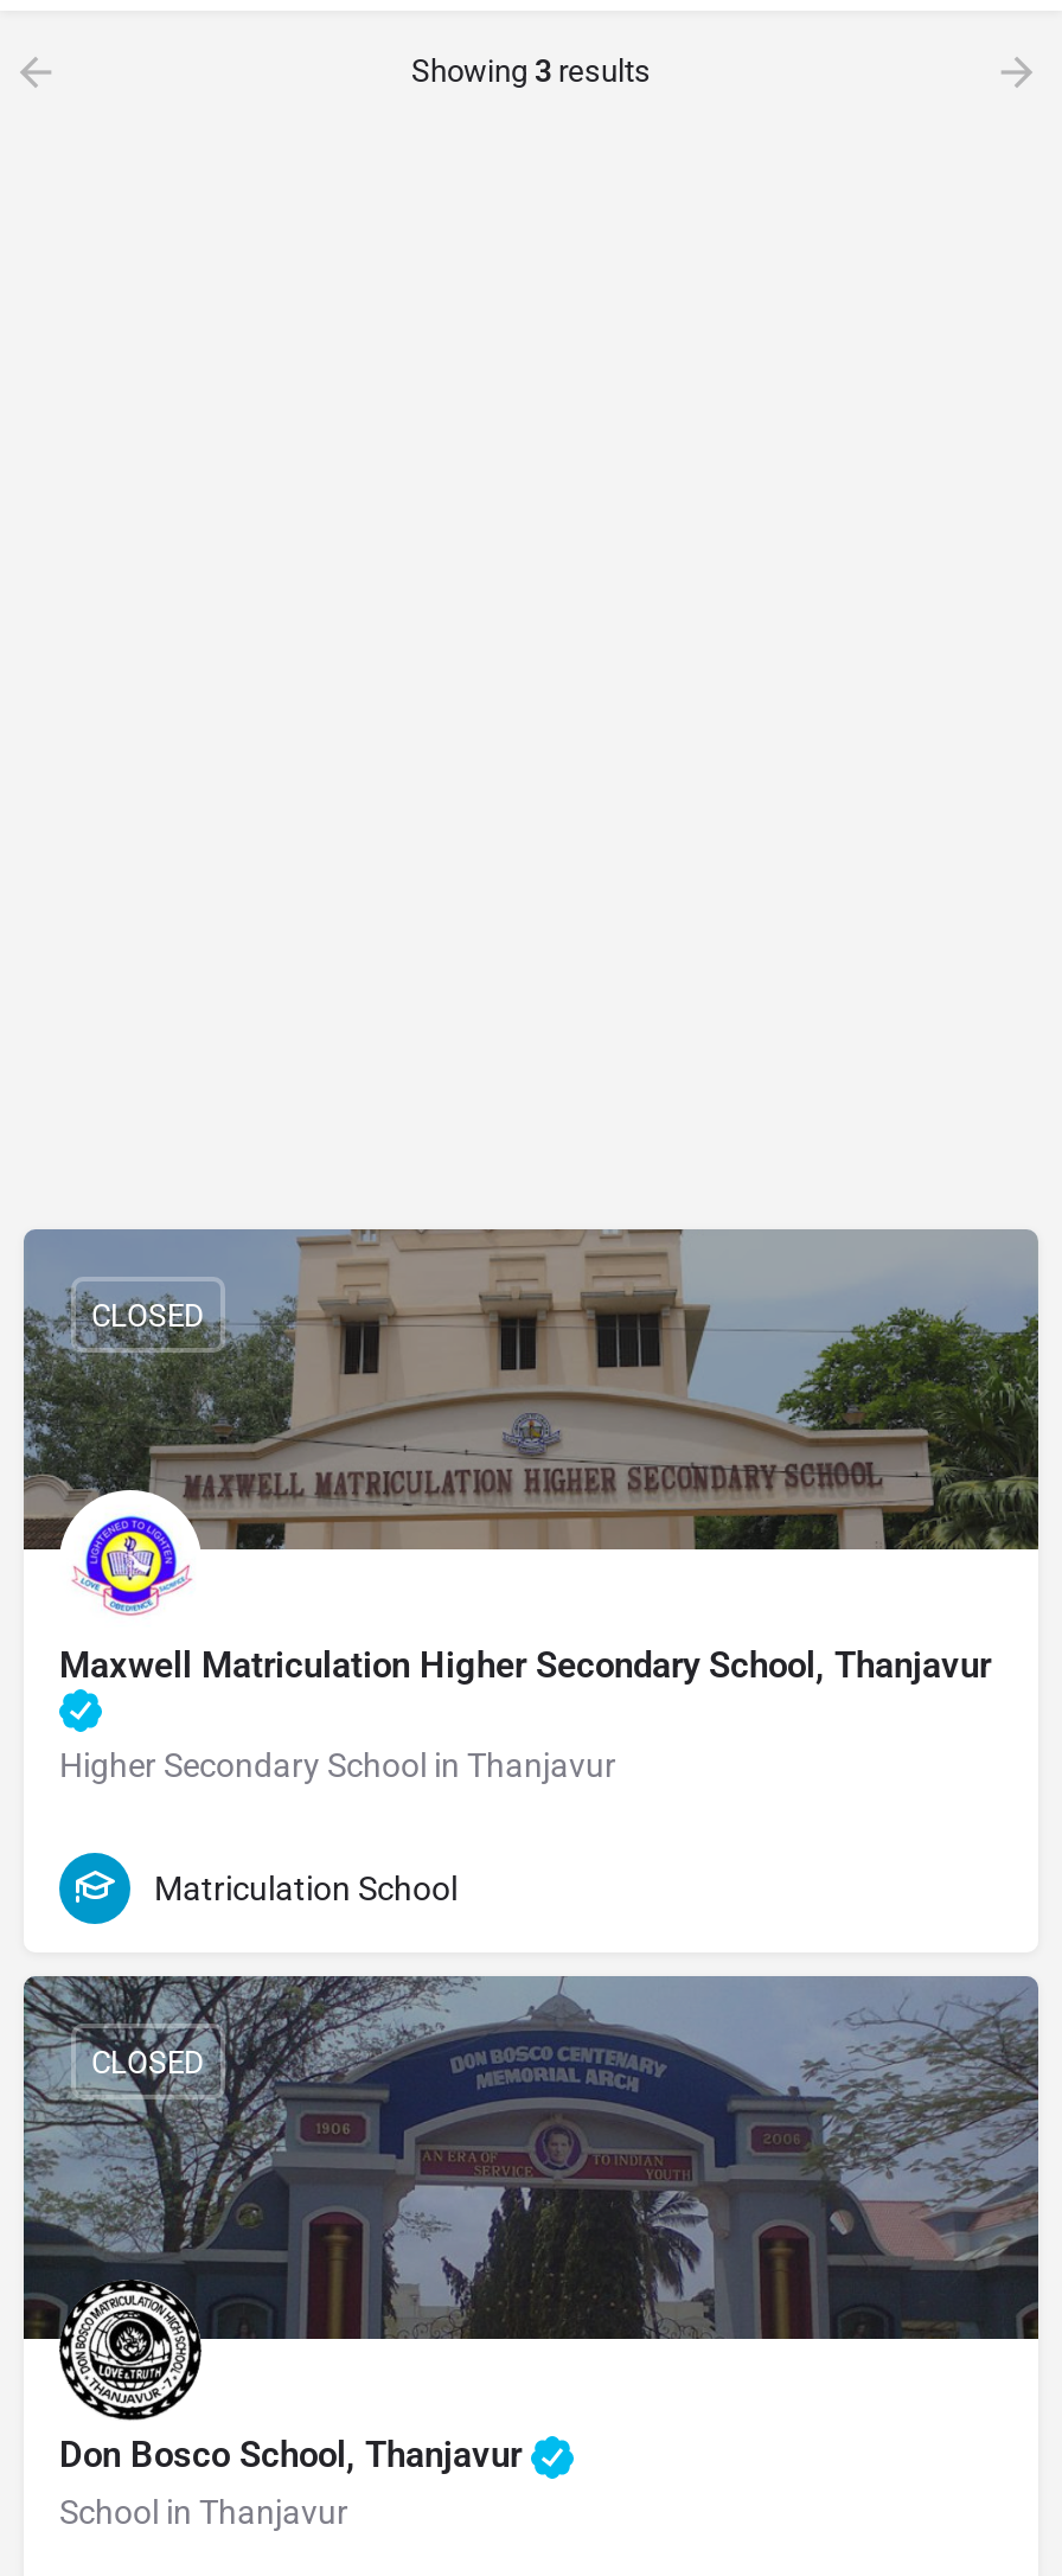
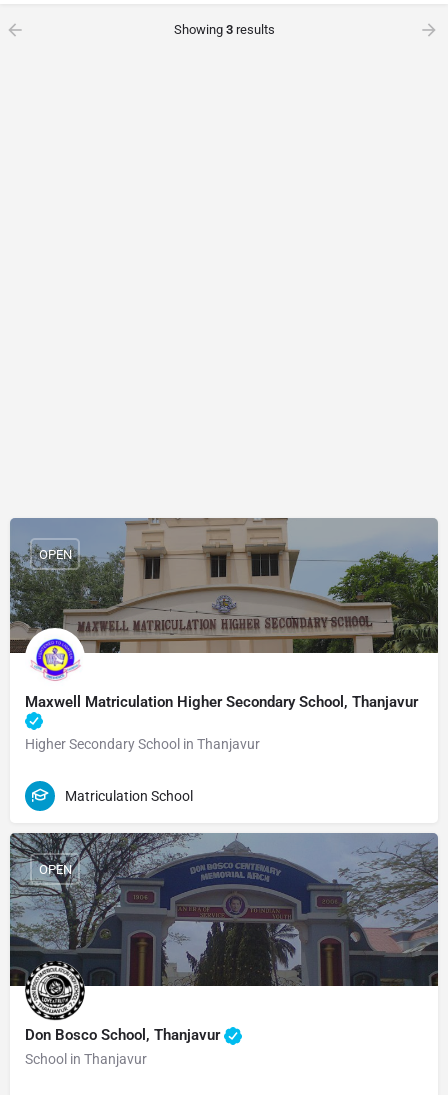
- CLOSED
+ OPEN

- CLOSED
+ OPEN
